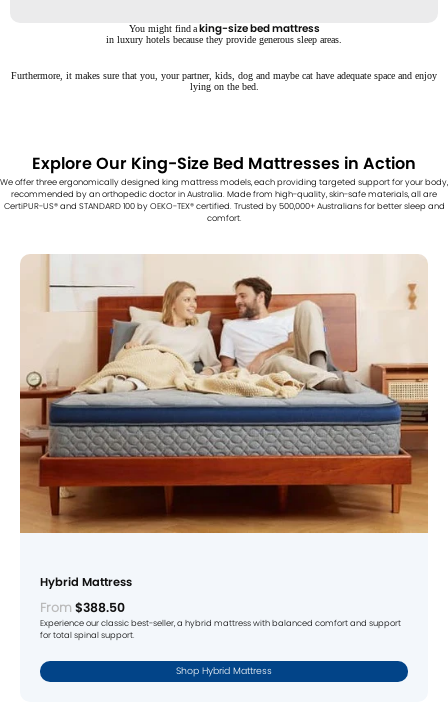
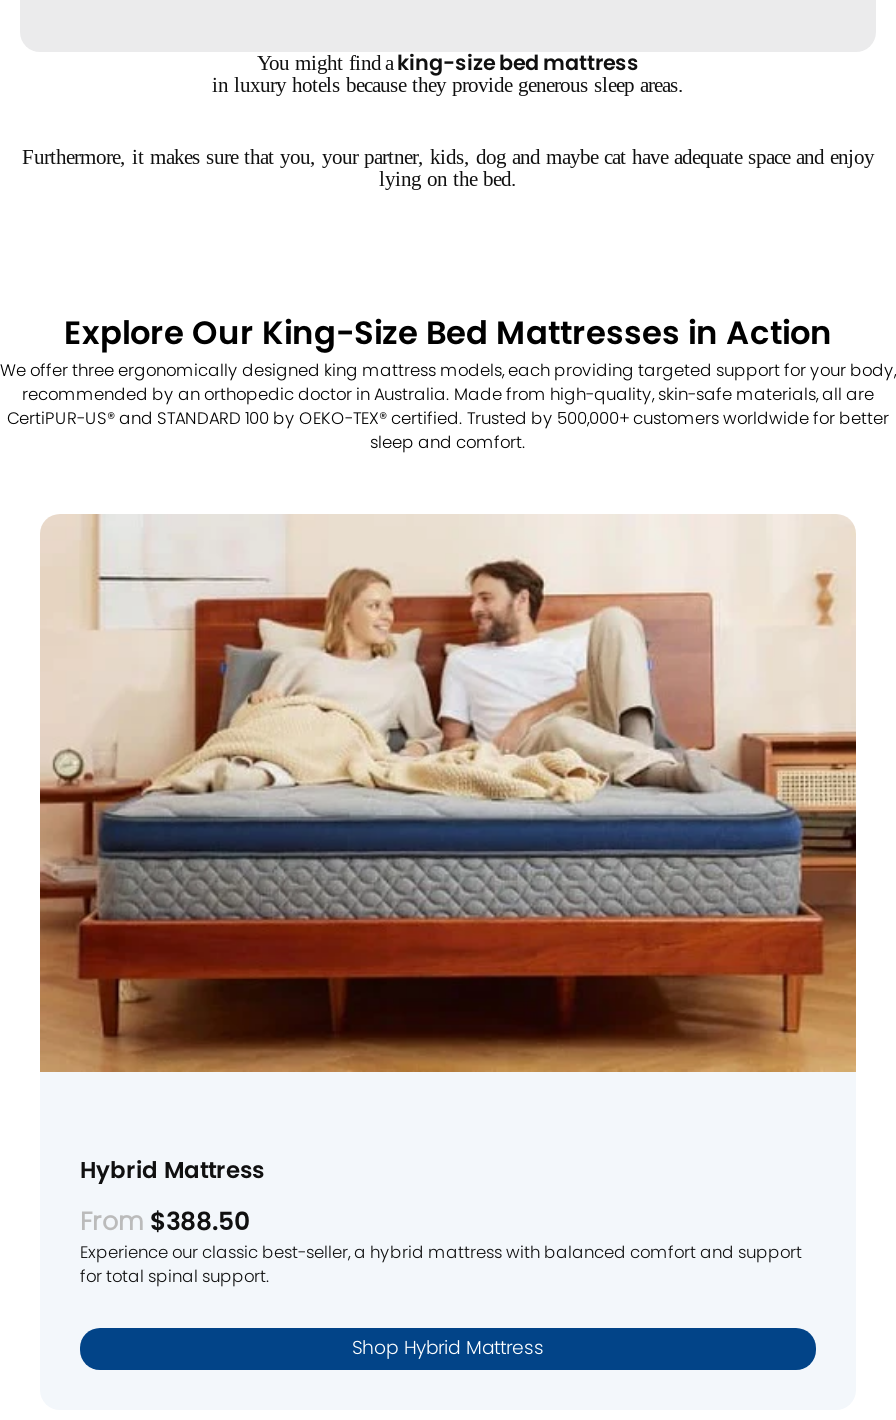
- CertiPUR-US® and STANDARD 100 by OEKO-TEX® certified. Trusted by 500,000+ Australians for better sleep and
- comfort.
+ CertiPUR-US® and STANDARD 100 by OEKO-TEX® certified. Trusted by 500,000+ customers worldwide for better
+ sleep and comfort.
